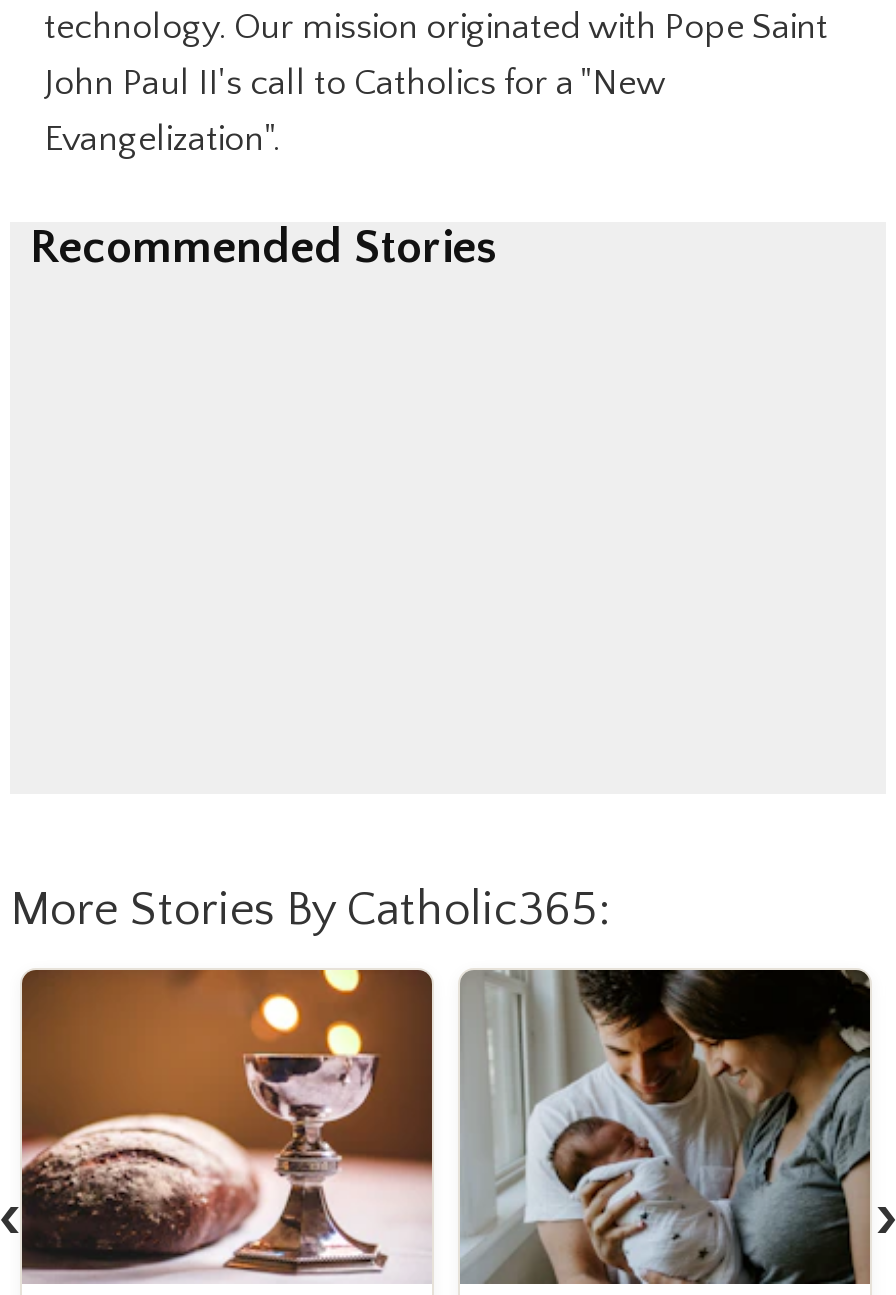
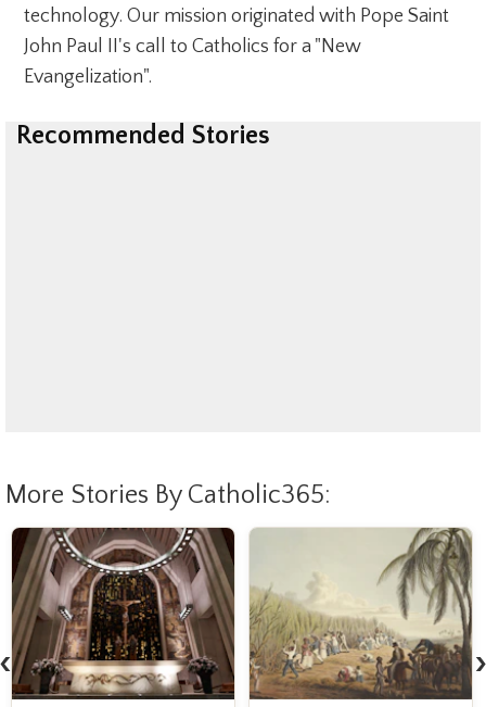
- [image]
+ [image]

- [image]
+ [image]
